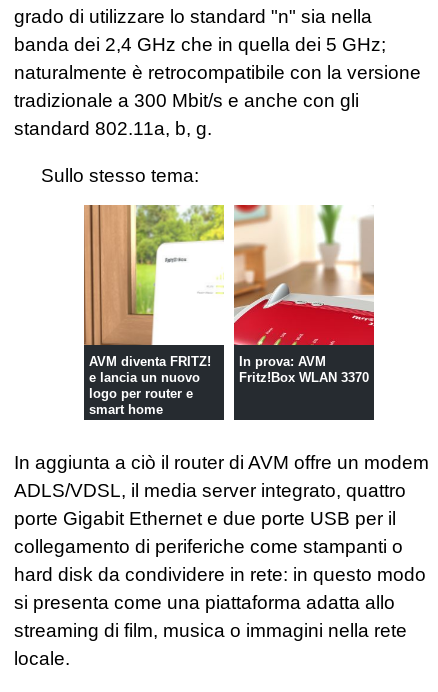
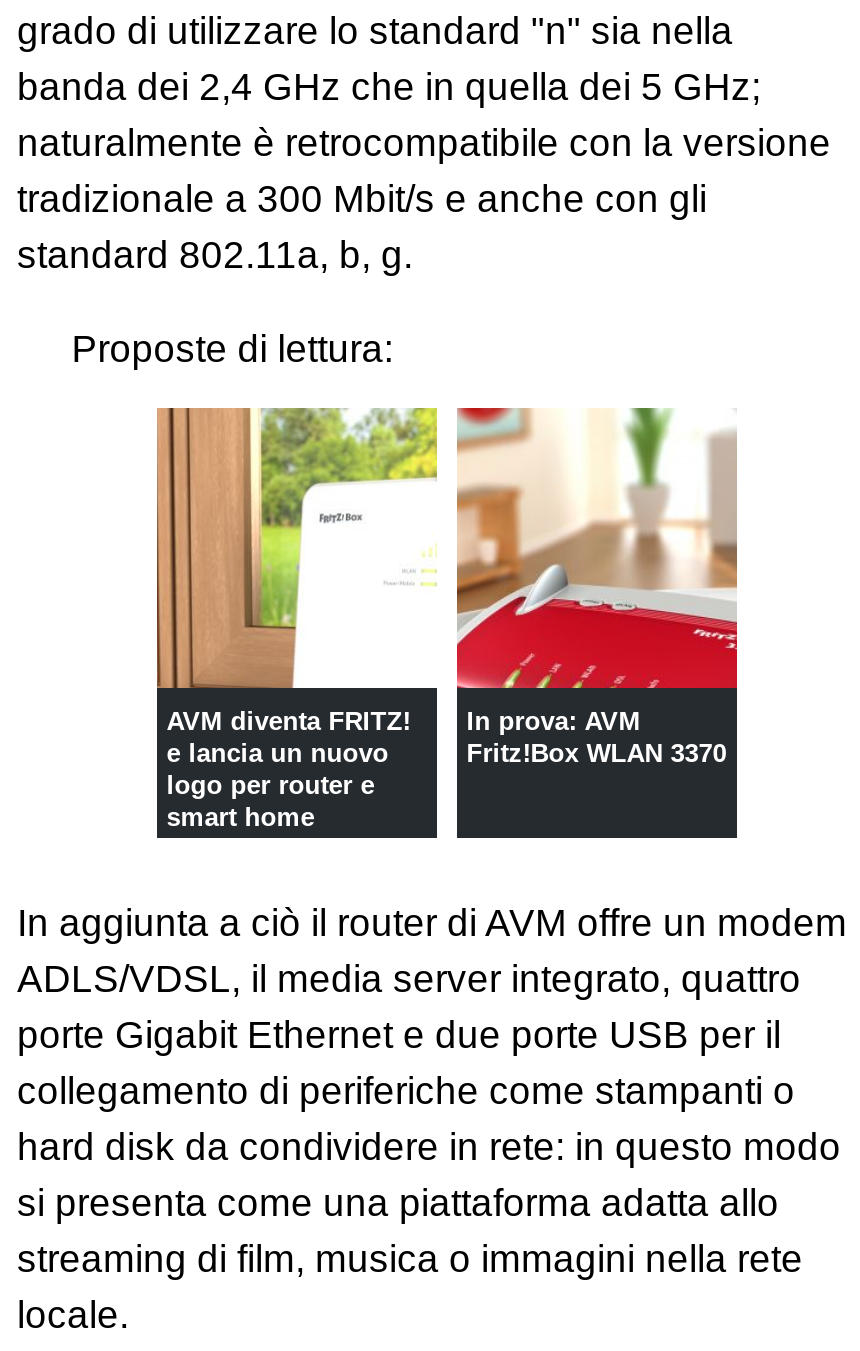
- Sullo stesso tema:
+ Proposte di lettura:
